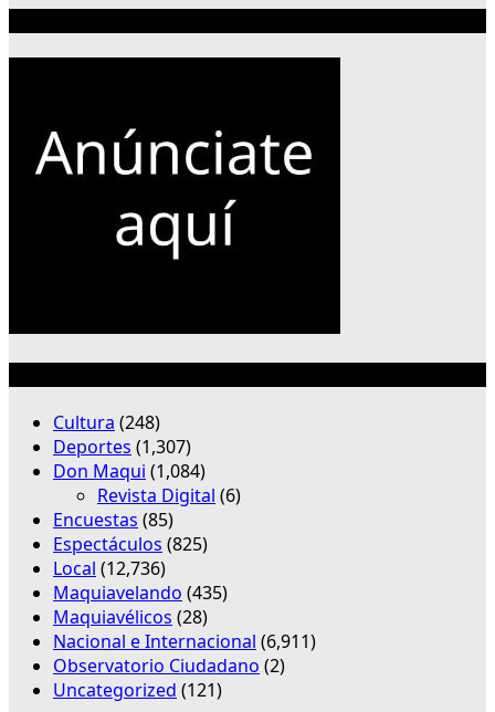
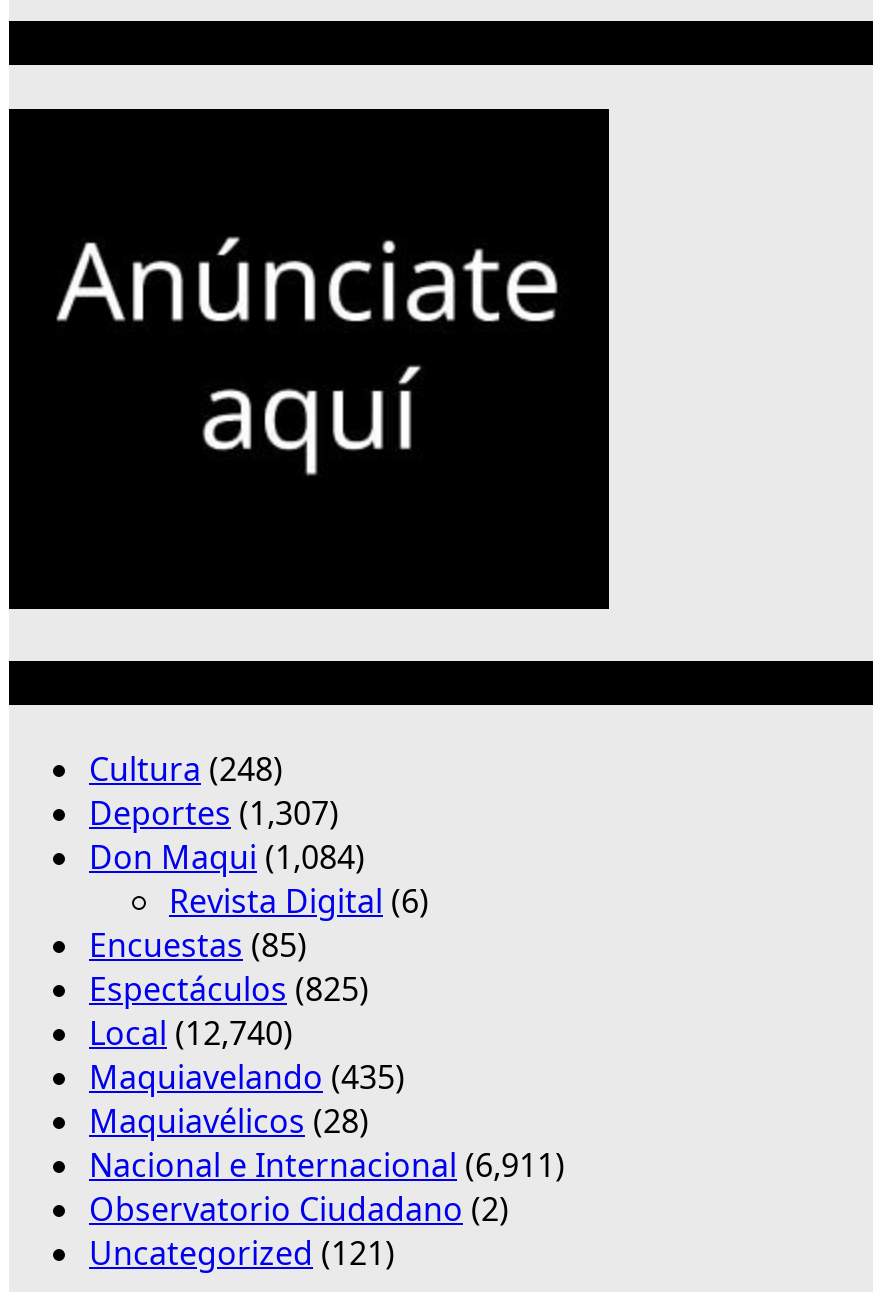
- Local (12,736)
+ Local (12,740)
